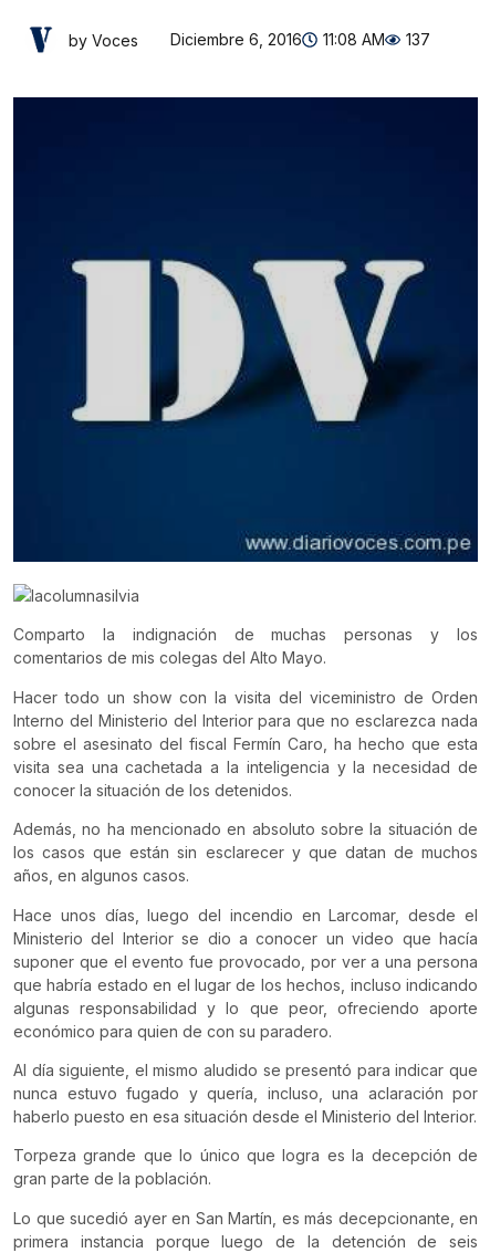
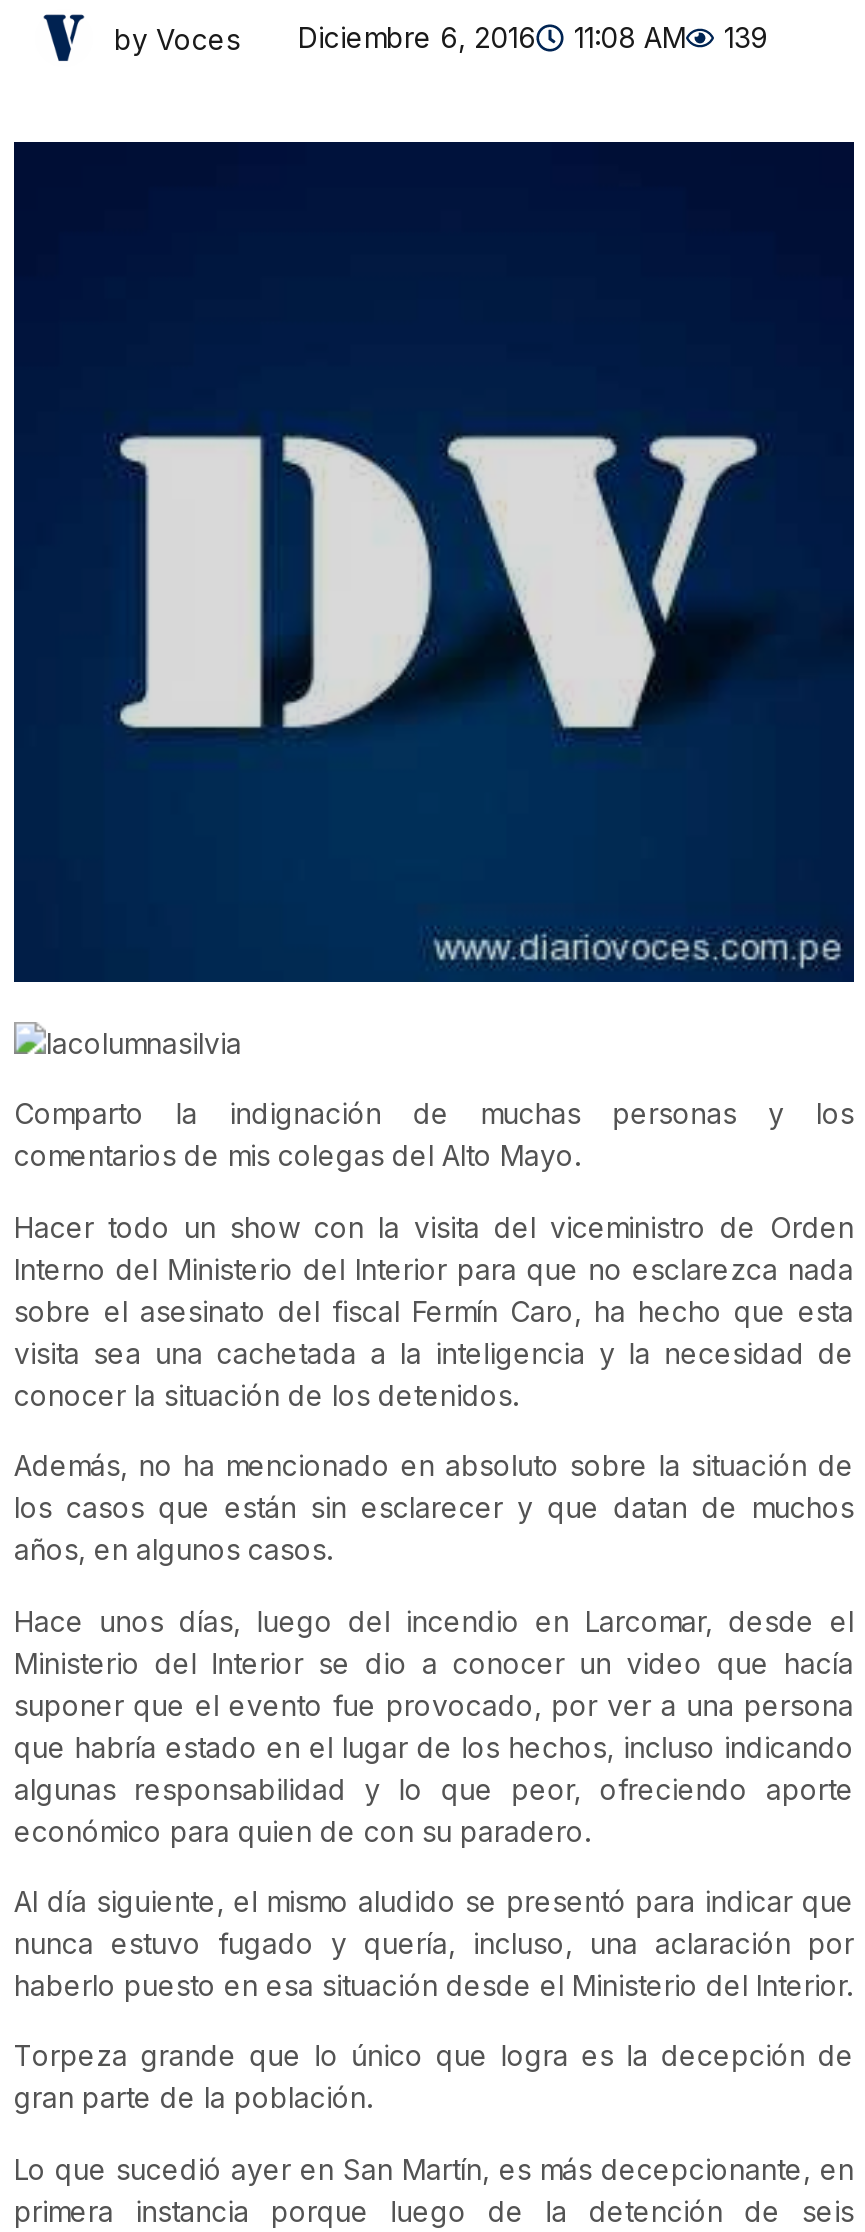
- by Voces Diciembre 6, 2016 11:08 AM 137
+ by Voces Diciembre 6, 2016 11:08 AM 139
